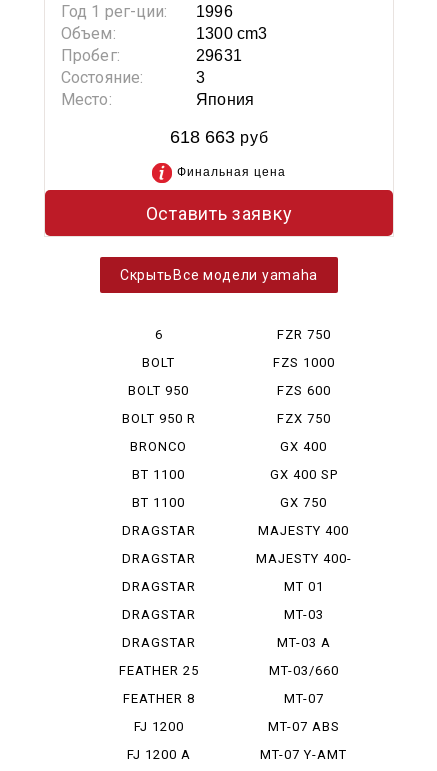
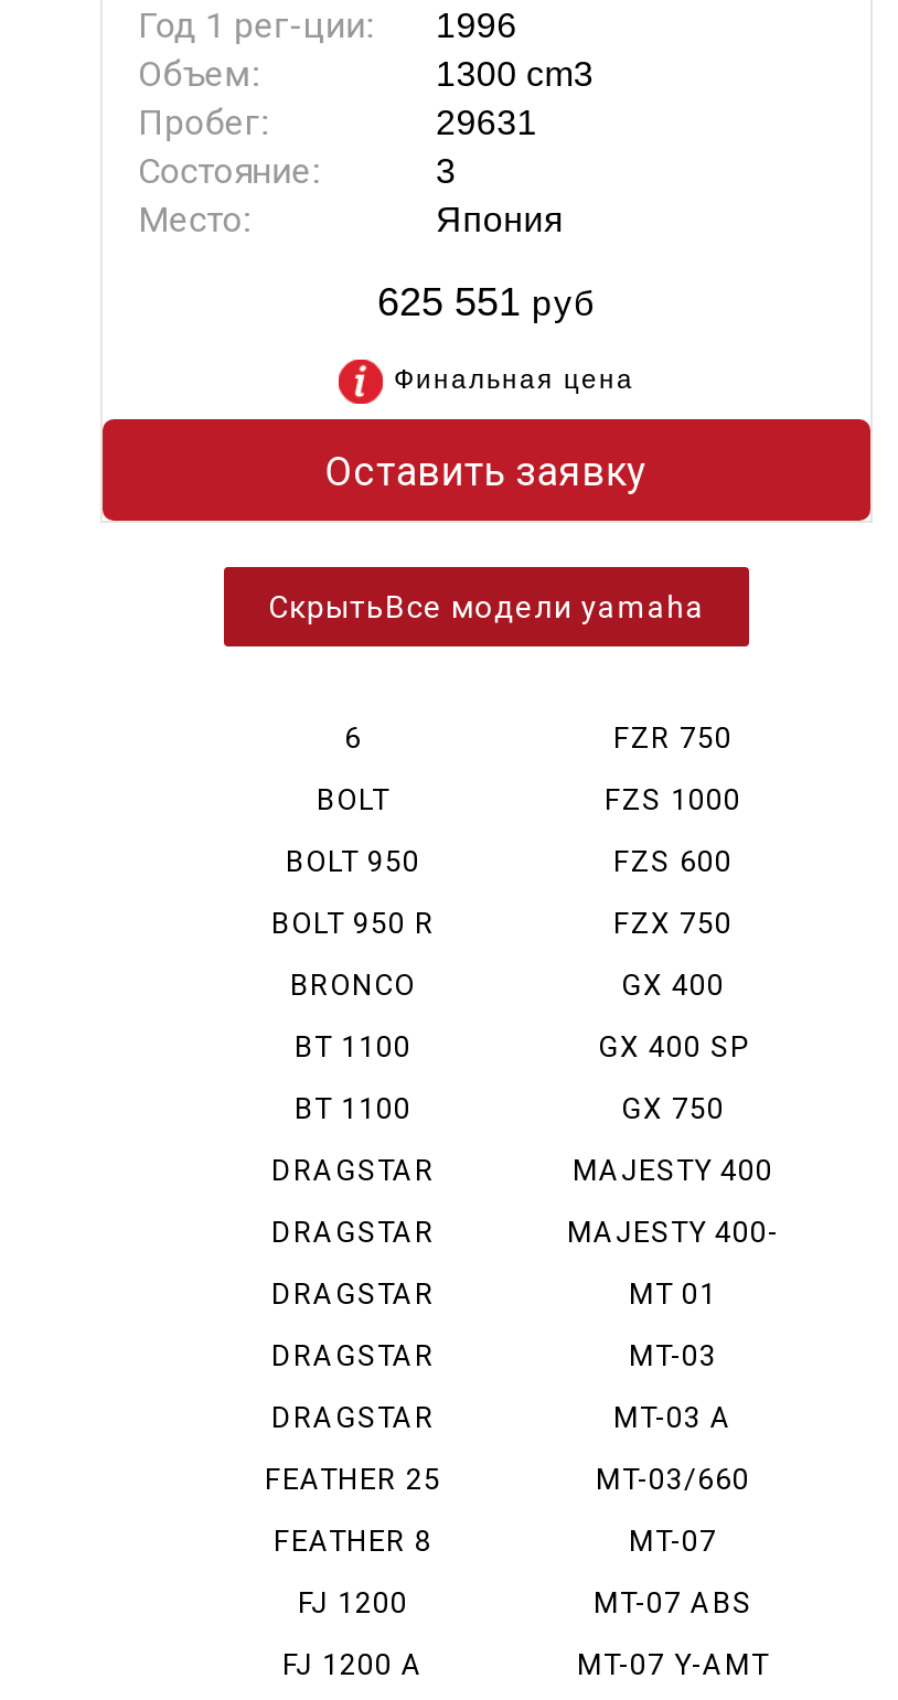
- 618 663 руб
+ 625 551 руб
